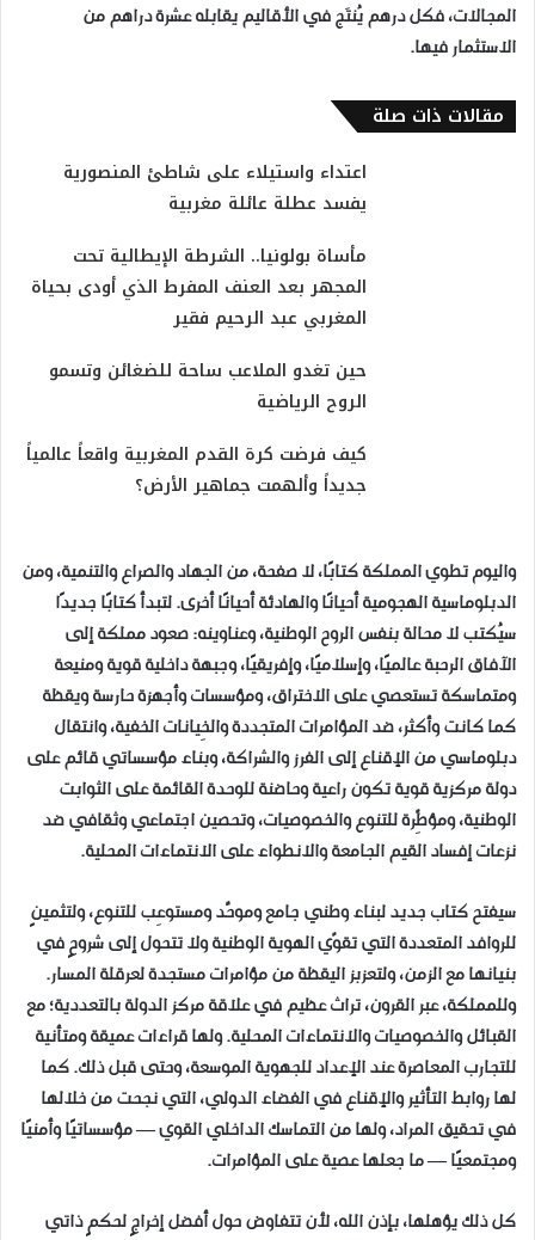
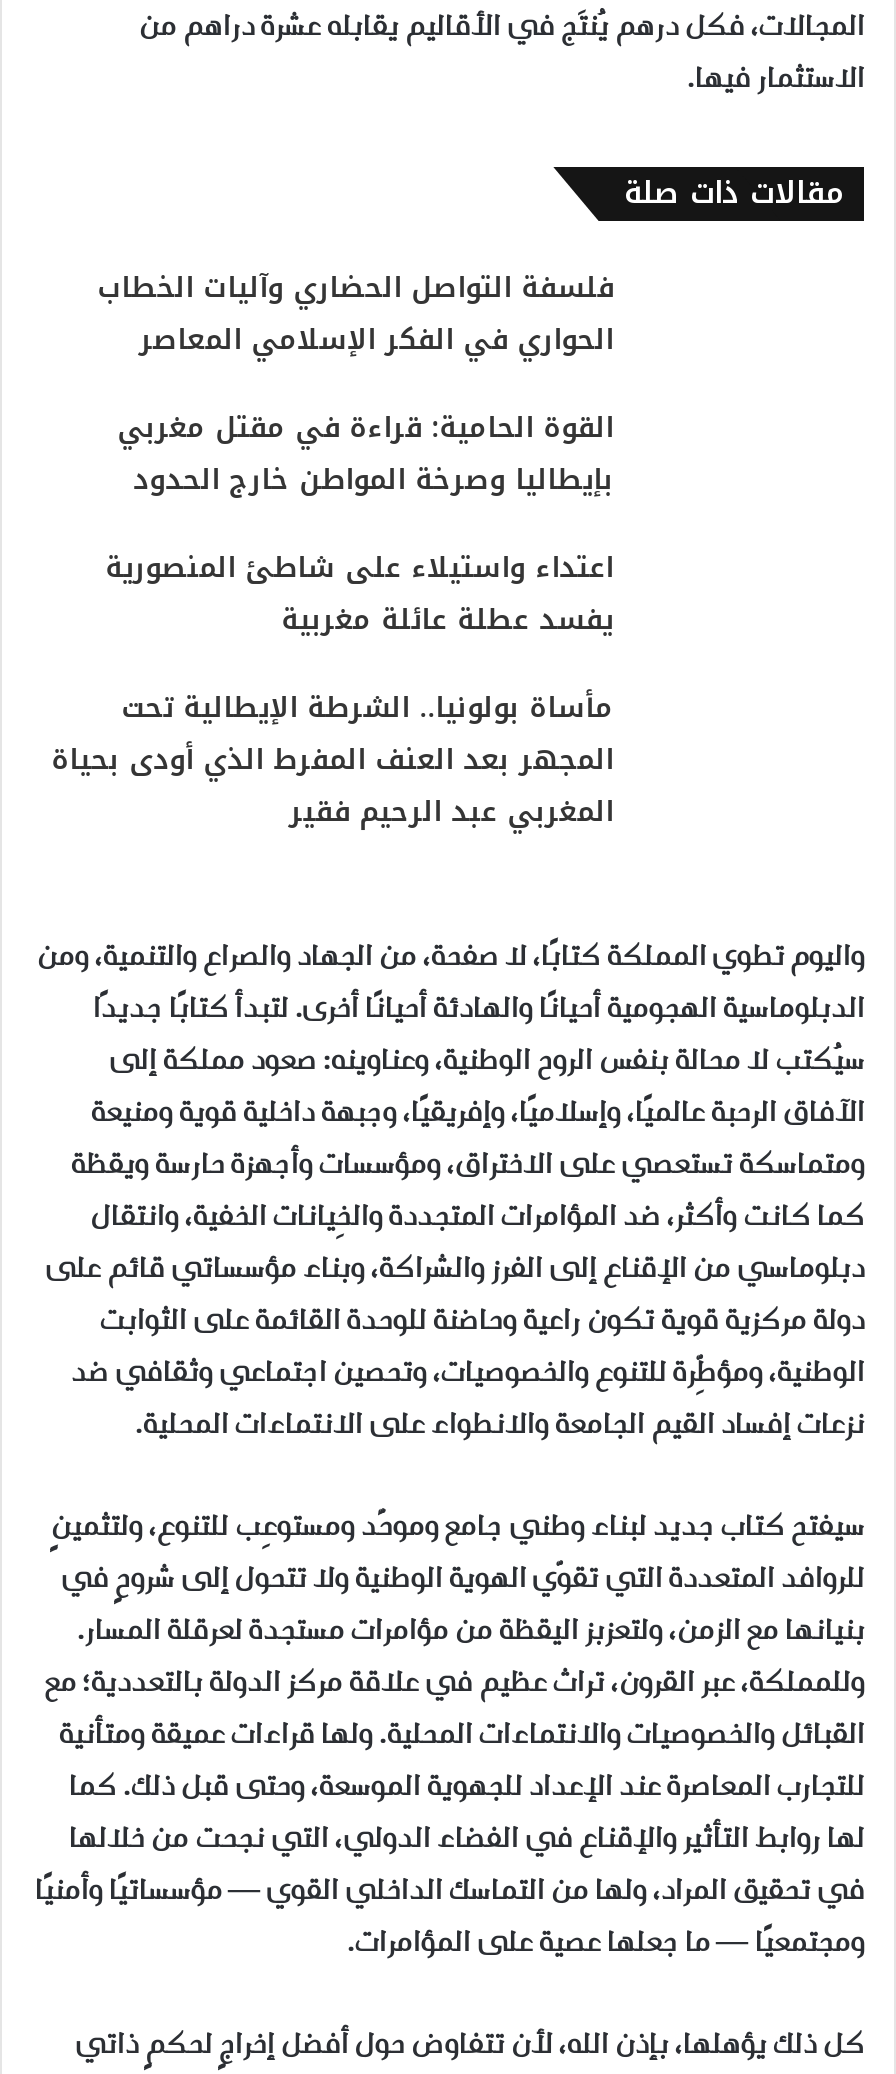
+ فلسفة التواصل الحضاري وآليات الخطاب
+ الحواري في الفكر الإسلامي المعاصر
+ القوة الحامية: قراءة في مقتل مغربي
+ بإيطاليا وصرخة المواطن خارج الحدود

moved down: اعتداء واستيلاء على شاطئ المنصورية | يفسد عطلة عائلة مغربية | مأساة بولونيا.. الشرطة الإيطالية تحت | المجهر بعد العنف المفرط الذي أودى بحياة | المغربي عبد الرحيم فقير

- حين تغدو الملاعب ساحة للضغائن وتسمو
- الروح الرياضية
- كيف فرضت كرة القدم المغربية واقعاً عالمياً
- جديداً وألهمت جماهير الأرض؟
